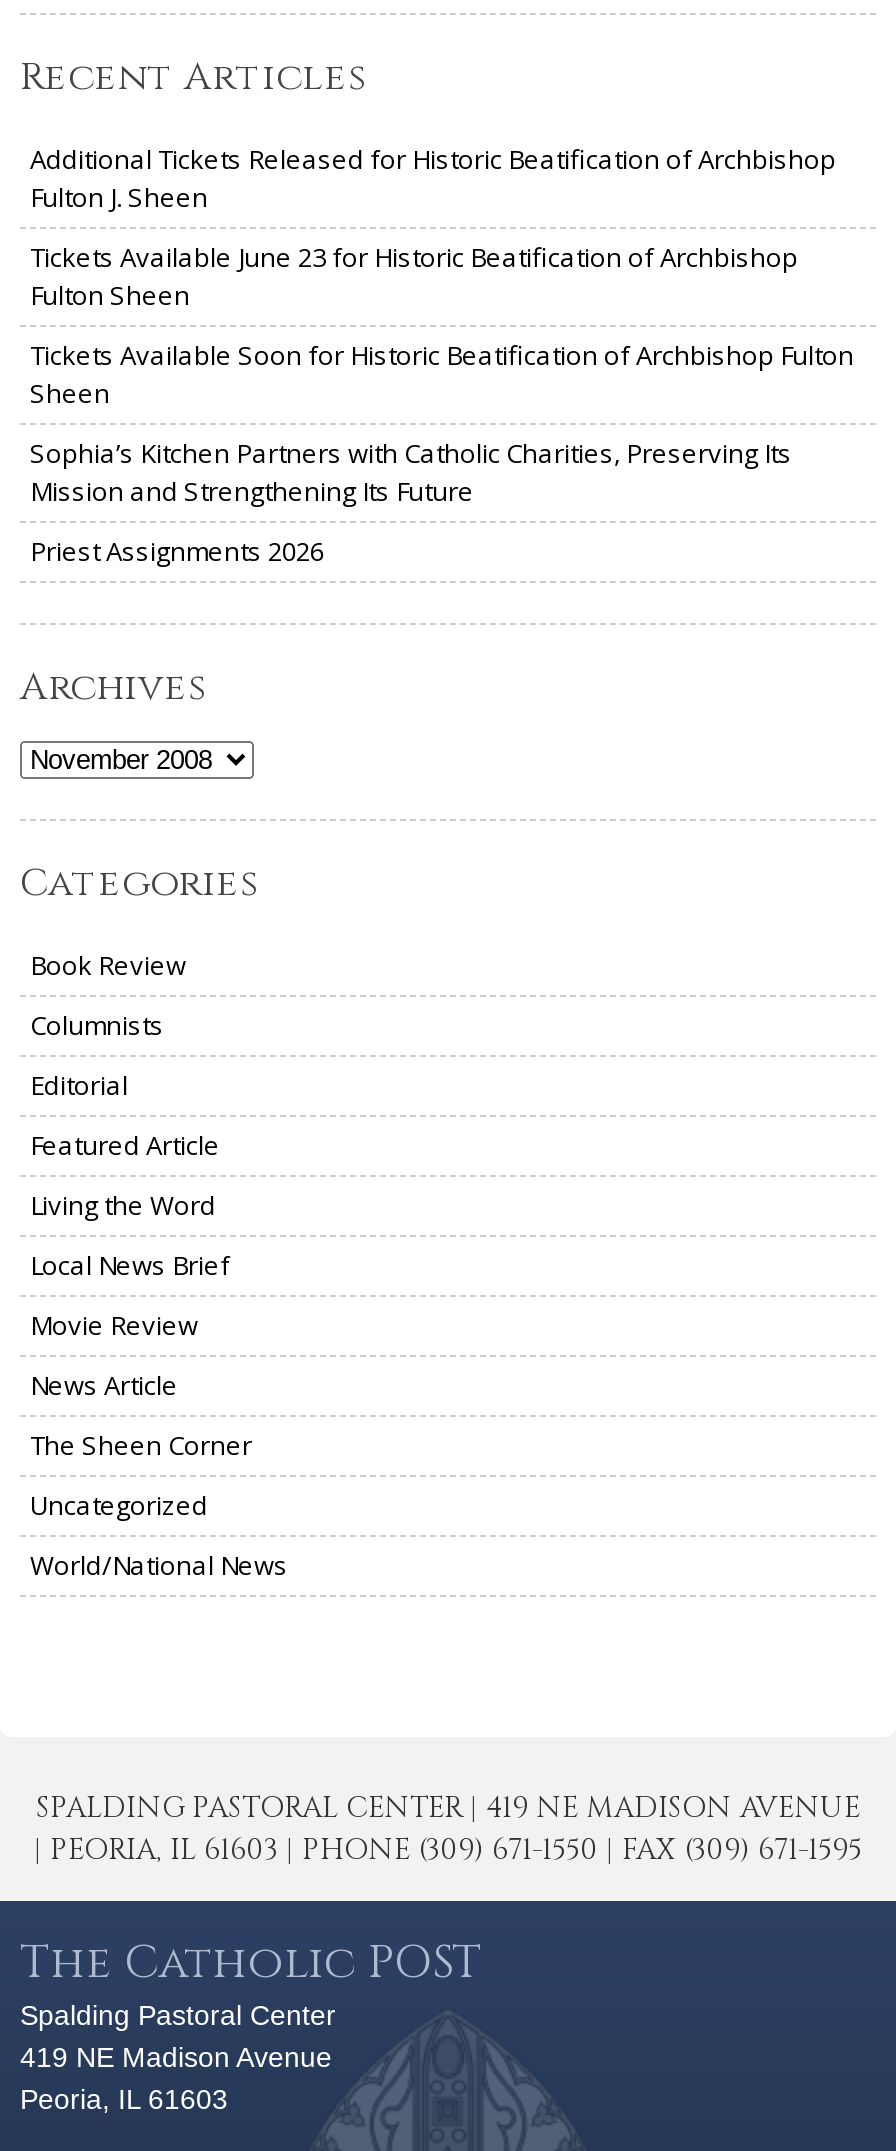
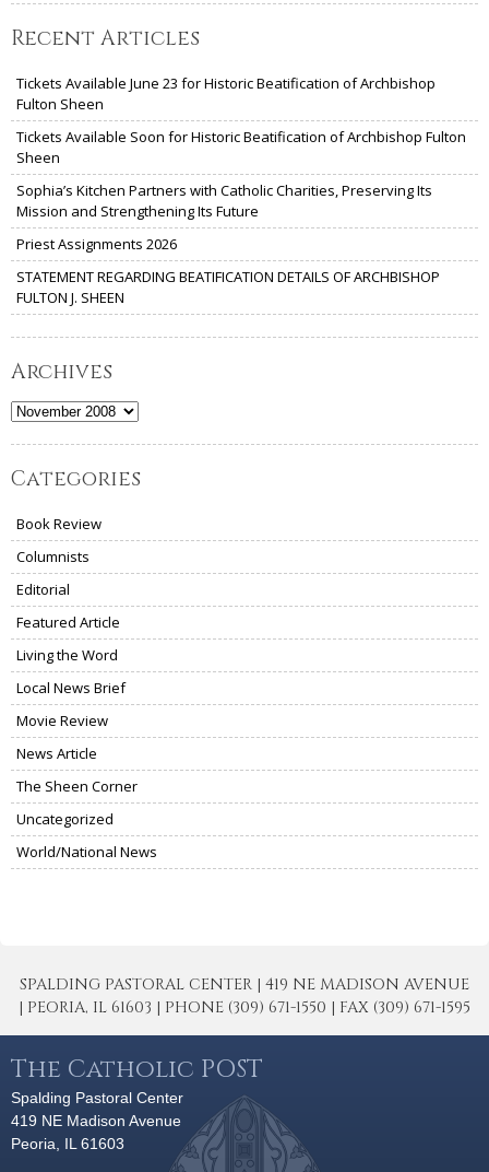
- Additional Tickets Released for Historic Beatification of Archbishop
- Fulton J. Sheen

moved up: Tickets Available June 23 for Historic Beatification of Archbishop | Fulton Sheen | Tickets Available Soon for Historic Beatification of Archbishop Fulton | Sheen | Sophia’s Kitchen Partners with Catholic Charities, Preserving Its | Mission and Strengthening Its Future | Priest Assignments 2026

+ STATEMENT REGARDING BEATIFICATION DETAILS OF ARCHBISHOP
+ FULTON J. SHEEN
